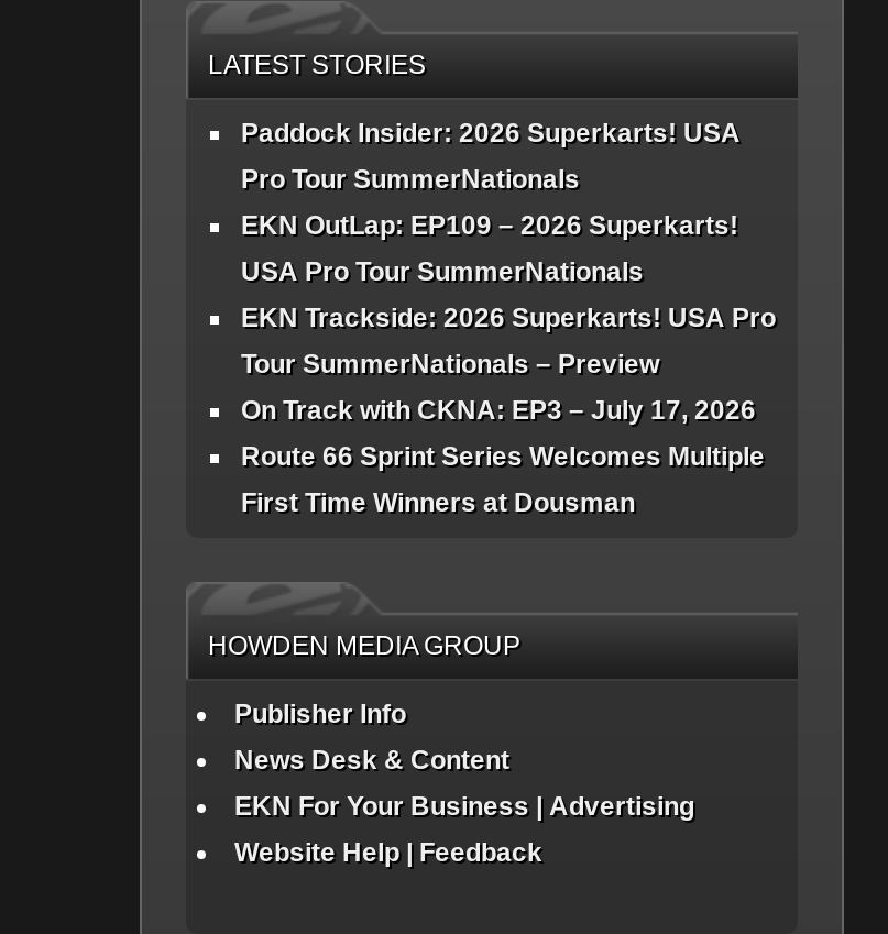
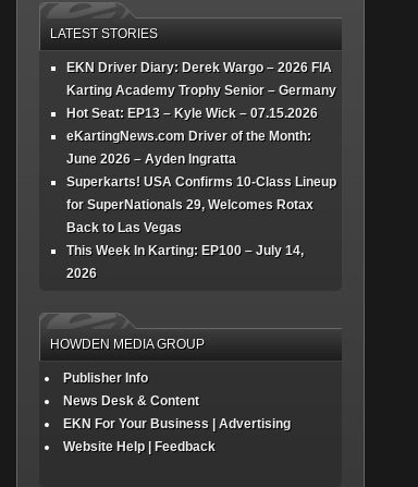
- Paddock Insider: 2026 Superkarts! USA
- Pro Tour SummerNationals
- EKN OutLap: EP109 – 2026 Superkarts!
- USA Pro Tour SummerNationals
- EKN Trackside: 2026 Superkarts! USA Pro
- Tour SummerNationals – Preview
- On Track with CKNA: EP3 – July 17, 2026
- Route 66 Sprint Series Welcomes Multiple
- First Time Winners at Dousman
+ EKN Driver Diary: Derek Wargo – 2026 FIA
+ Karting Academy Trophy Senior – Germany
+ Hot Seat: EP13 – Kyle Wick – 07.15.2026
+ eKartingNews.com Driver of the Month:
+ June 2026 – Ayden Ingratta
+ Superkarts! USA Confirms 10-Class Lineup
+ for SuperNationals 29, Welcomes Rotax
+ Back to Las Vegas
+ This Week In Karting: EP100 – July 14,
+ 2026
